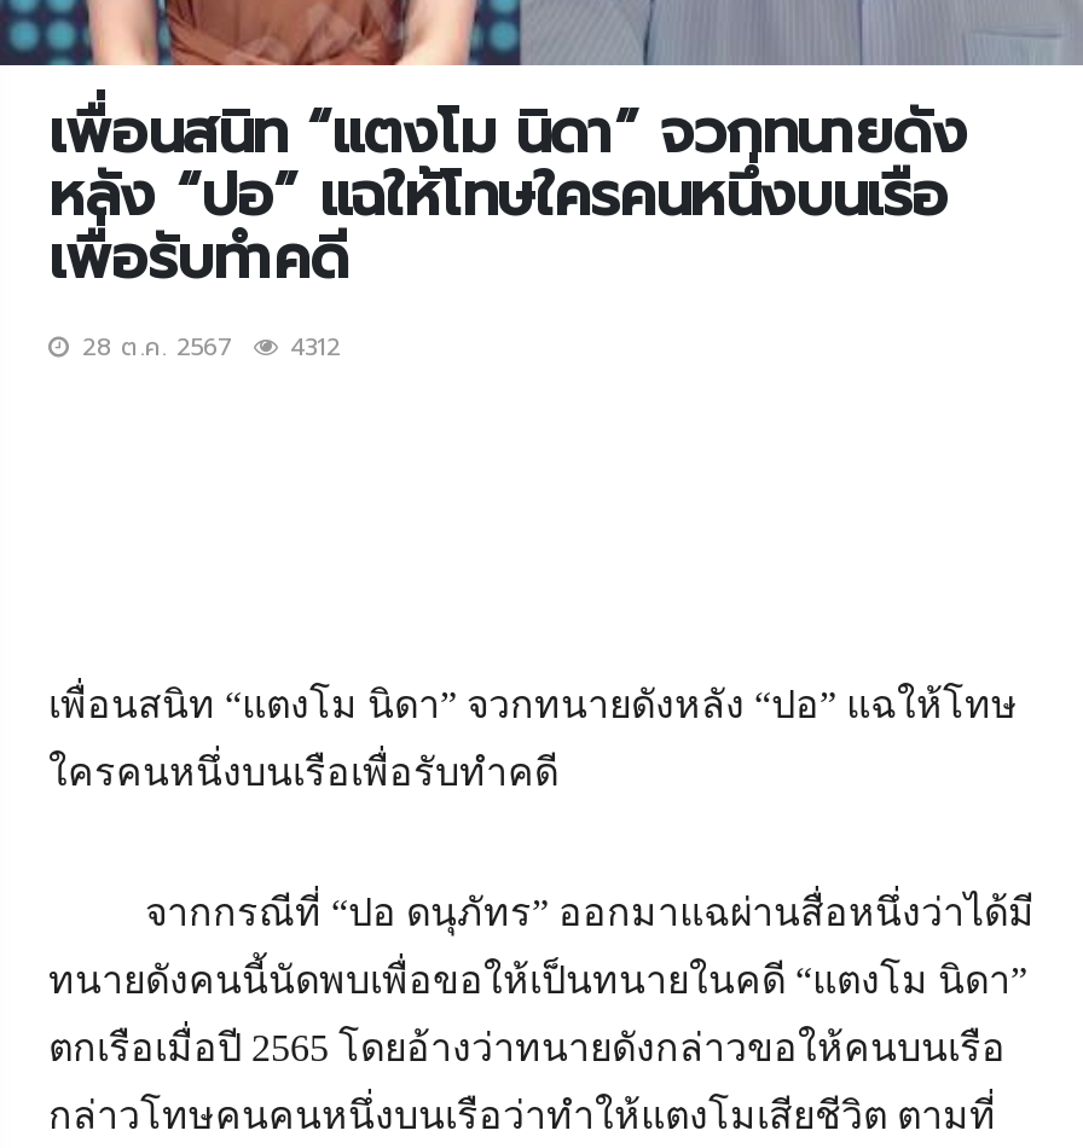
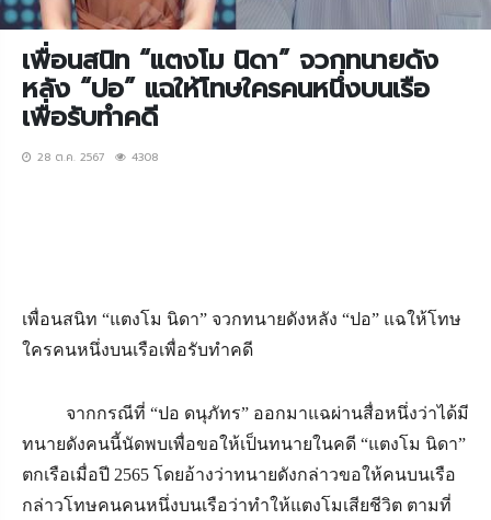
- 4312
+ 4308
